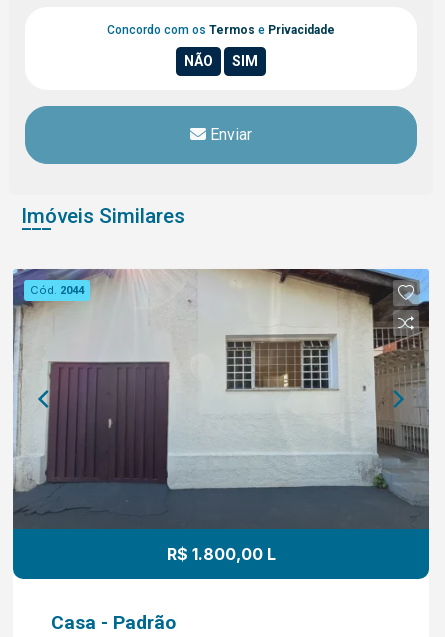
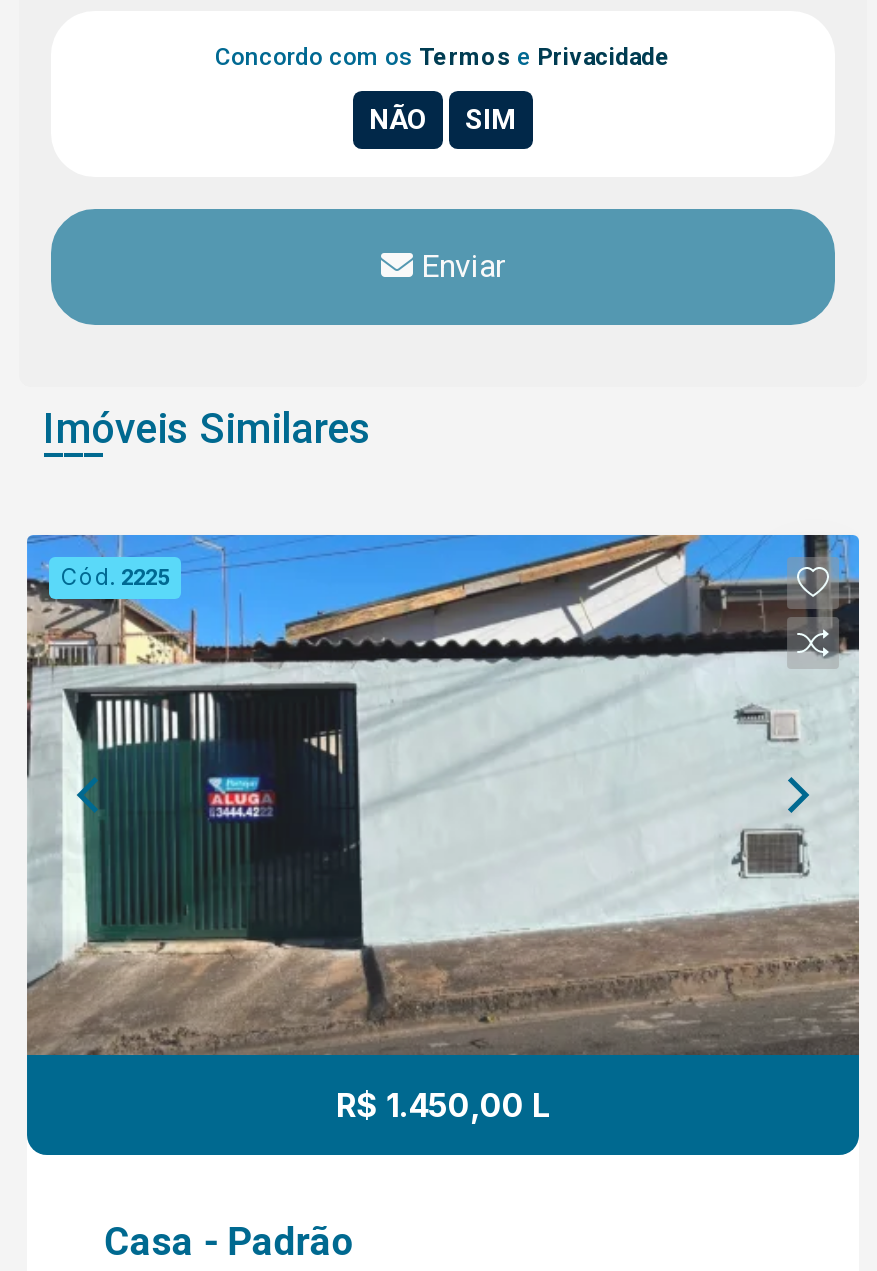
- [image]
- Cód. 2044
+ [image]
+ Cód. 2225

- R$ 1.800,00 L
+ R$ 1.450,00 L
